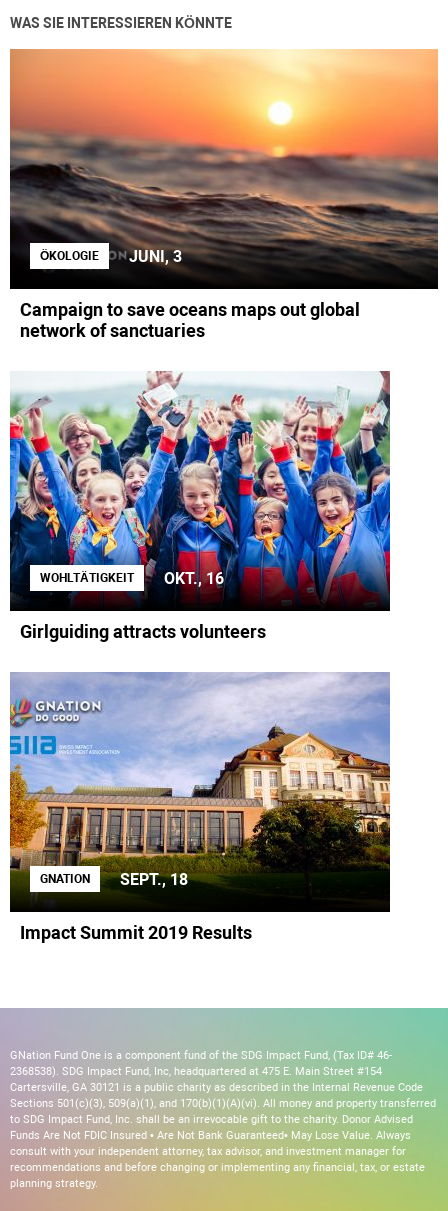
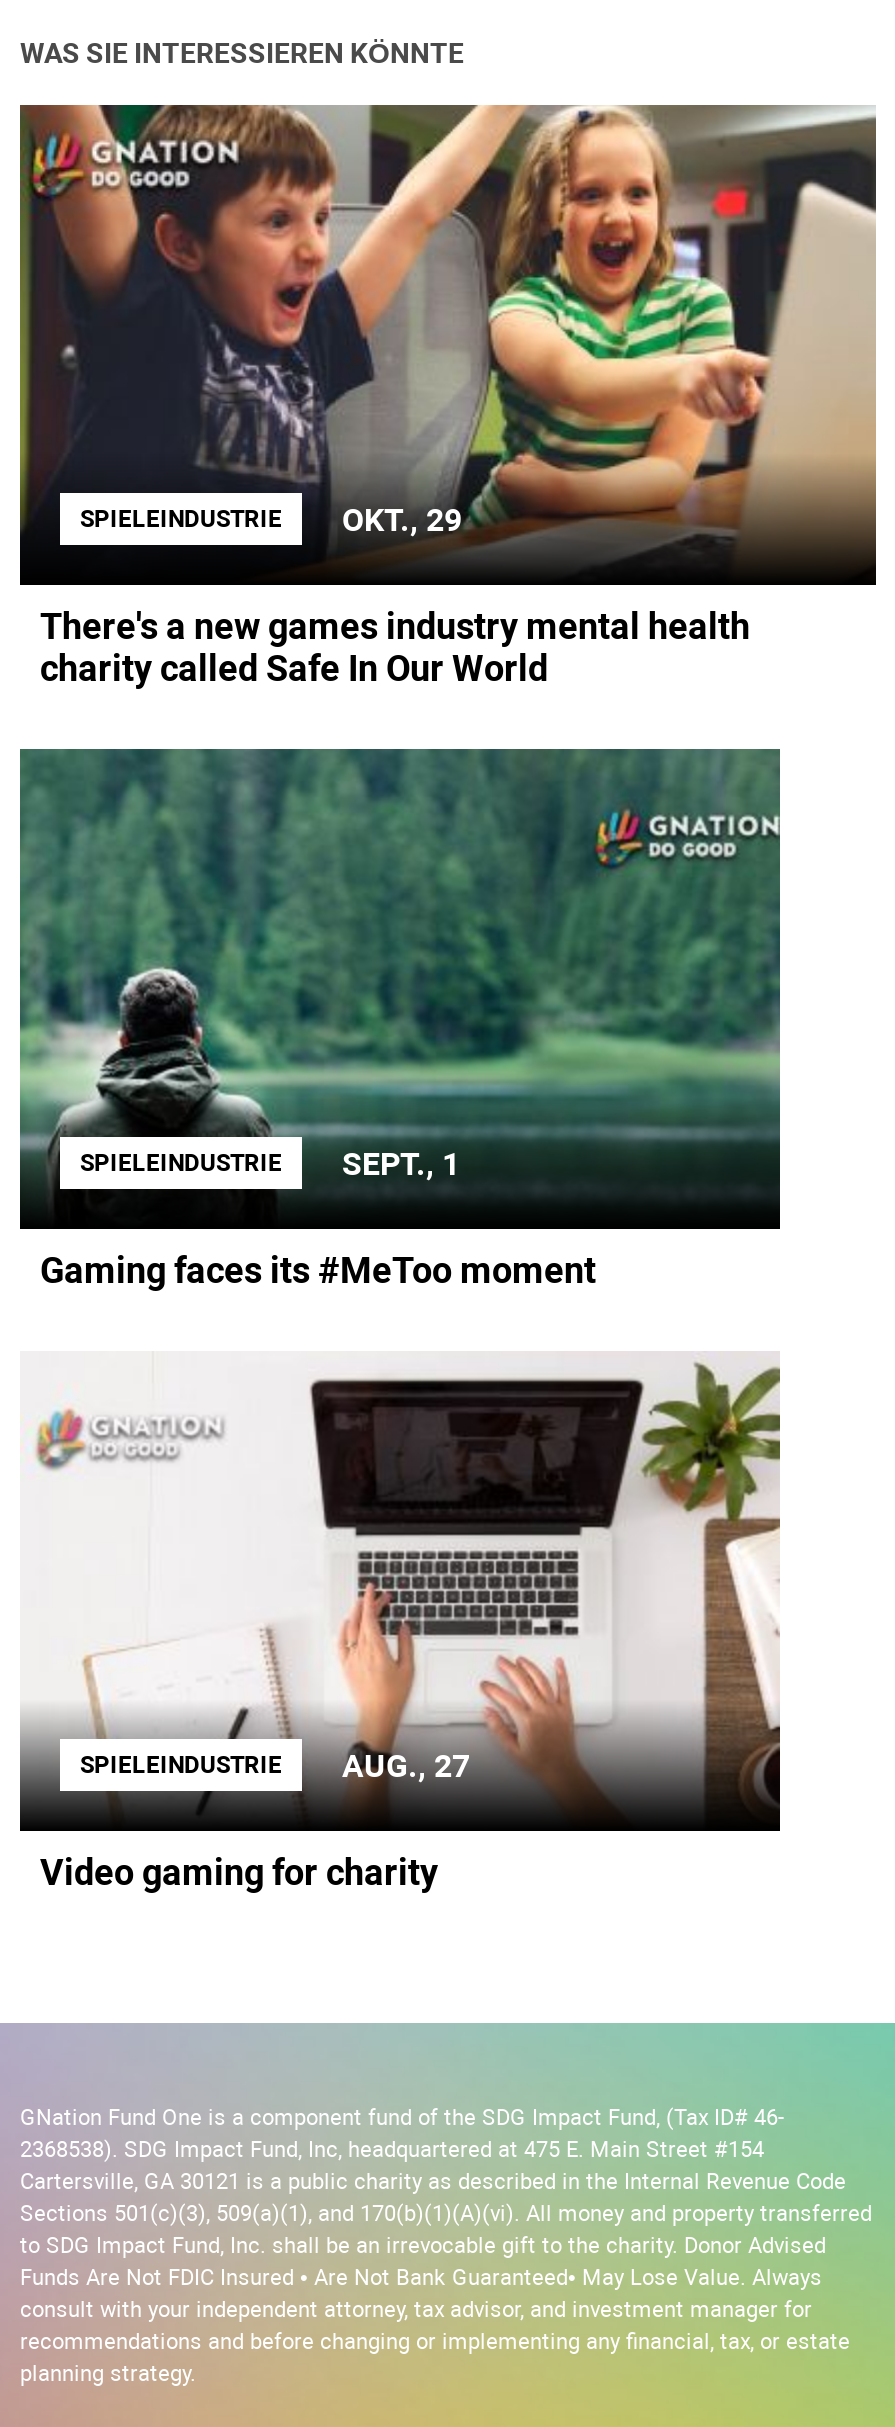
- [image]
- ÖKOLOGIE
- JUNI, 3
+ [image]
+ SPIELEINDUSTRIE
+ OKT., 29

- Campaign to save oceans maps out global
- network of sanctuaries
+ There's a new games industry mental health
+ charity called Safe In Our World

- [image]
- WOHLTÄTIGKEIT
- OKT., 16
+ [image]
+ SPIELEINDUSTRIE
+ SEPT., 1

- Girlguiding attracts volunteers
+ Gaming faces its #MeToo moment

- [image]
- GNATION
- SEPT., 18
+ [image]
+ SPIELEINDUSTRIE
+ AUG., 27

- Impact Summit 2019 Results
+ Video gaming for charity
